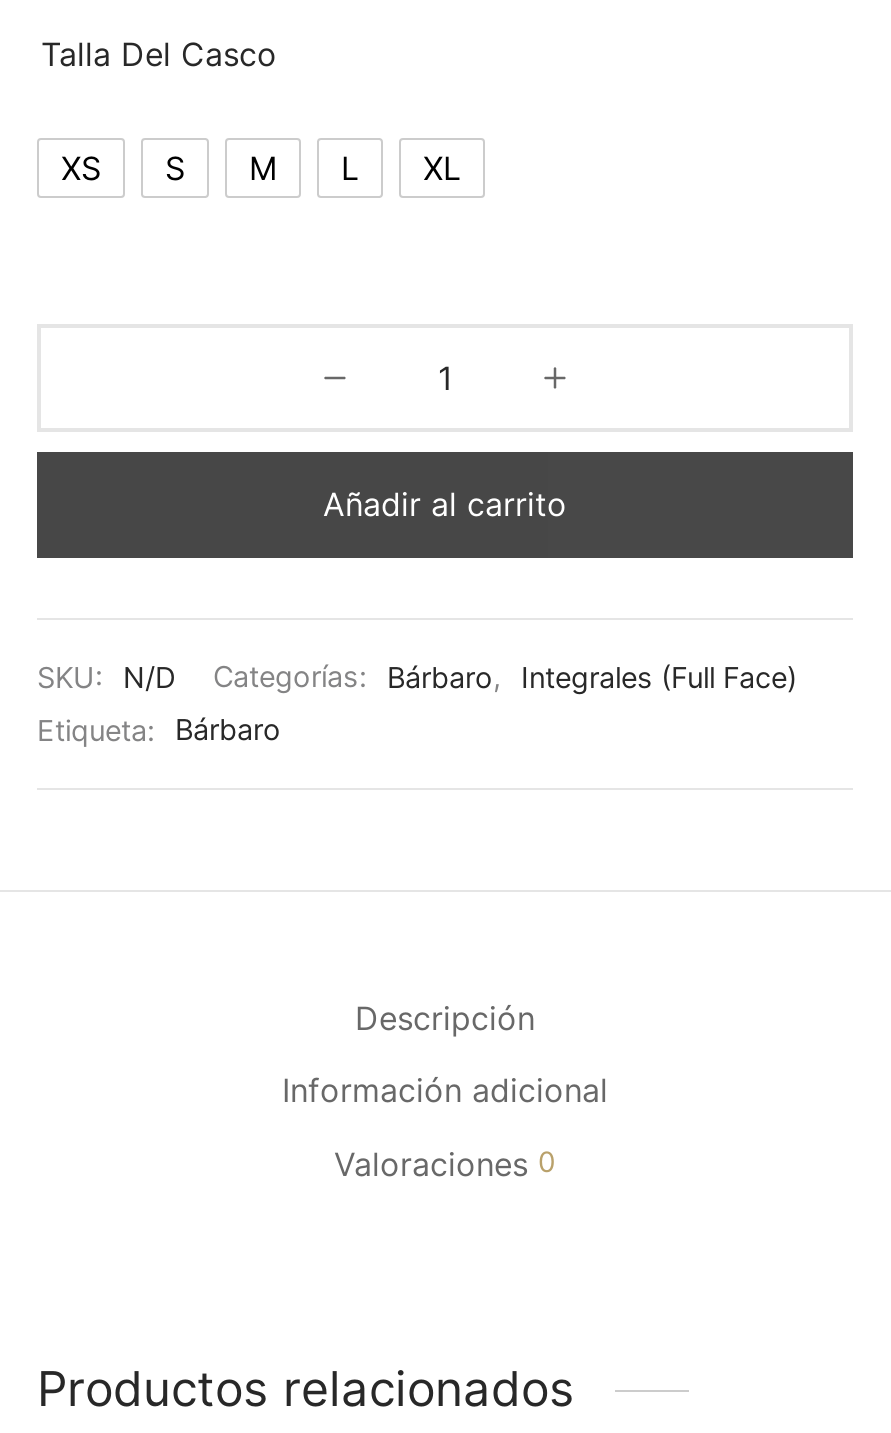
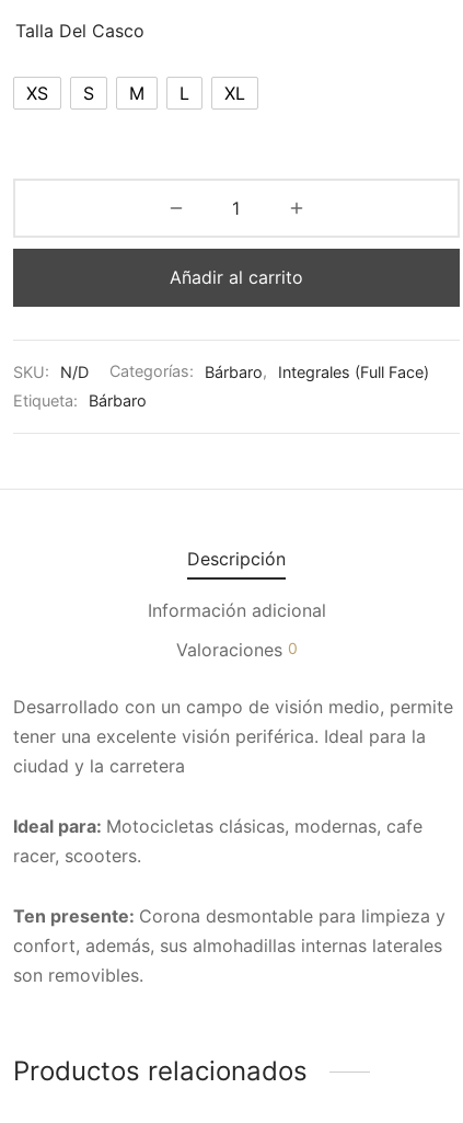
+ Desarrollado con un campo de visión medio, permite
+ tener una excelente visión periférica. Ideal para la
+ ciudad y la carretera
+ Ideal para: Motocicletas clásicas, modernas, cafe
+ racer, scooters.
+ Ten presente: Corona desmontable para limpieza y
+ confort, además, sus almohadillas internas laterales
+ son removibles.
